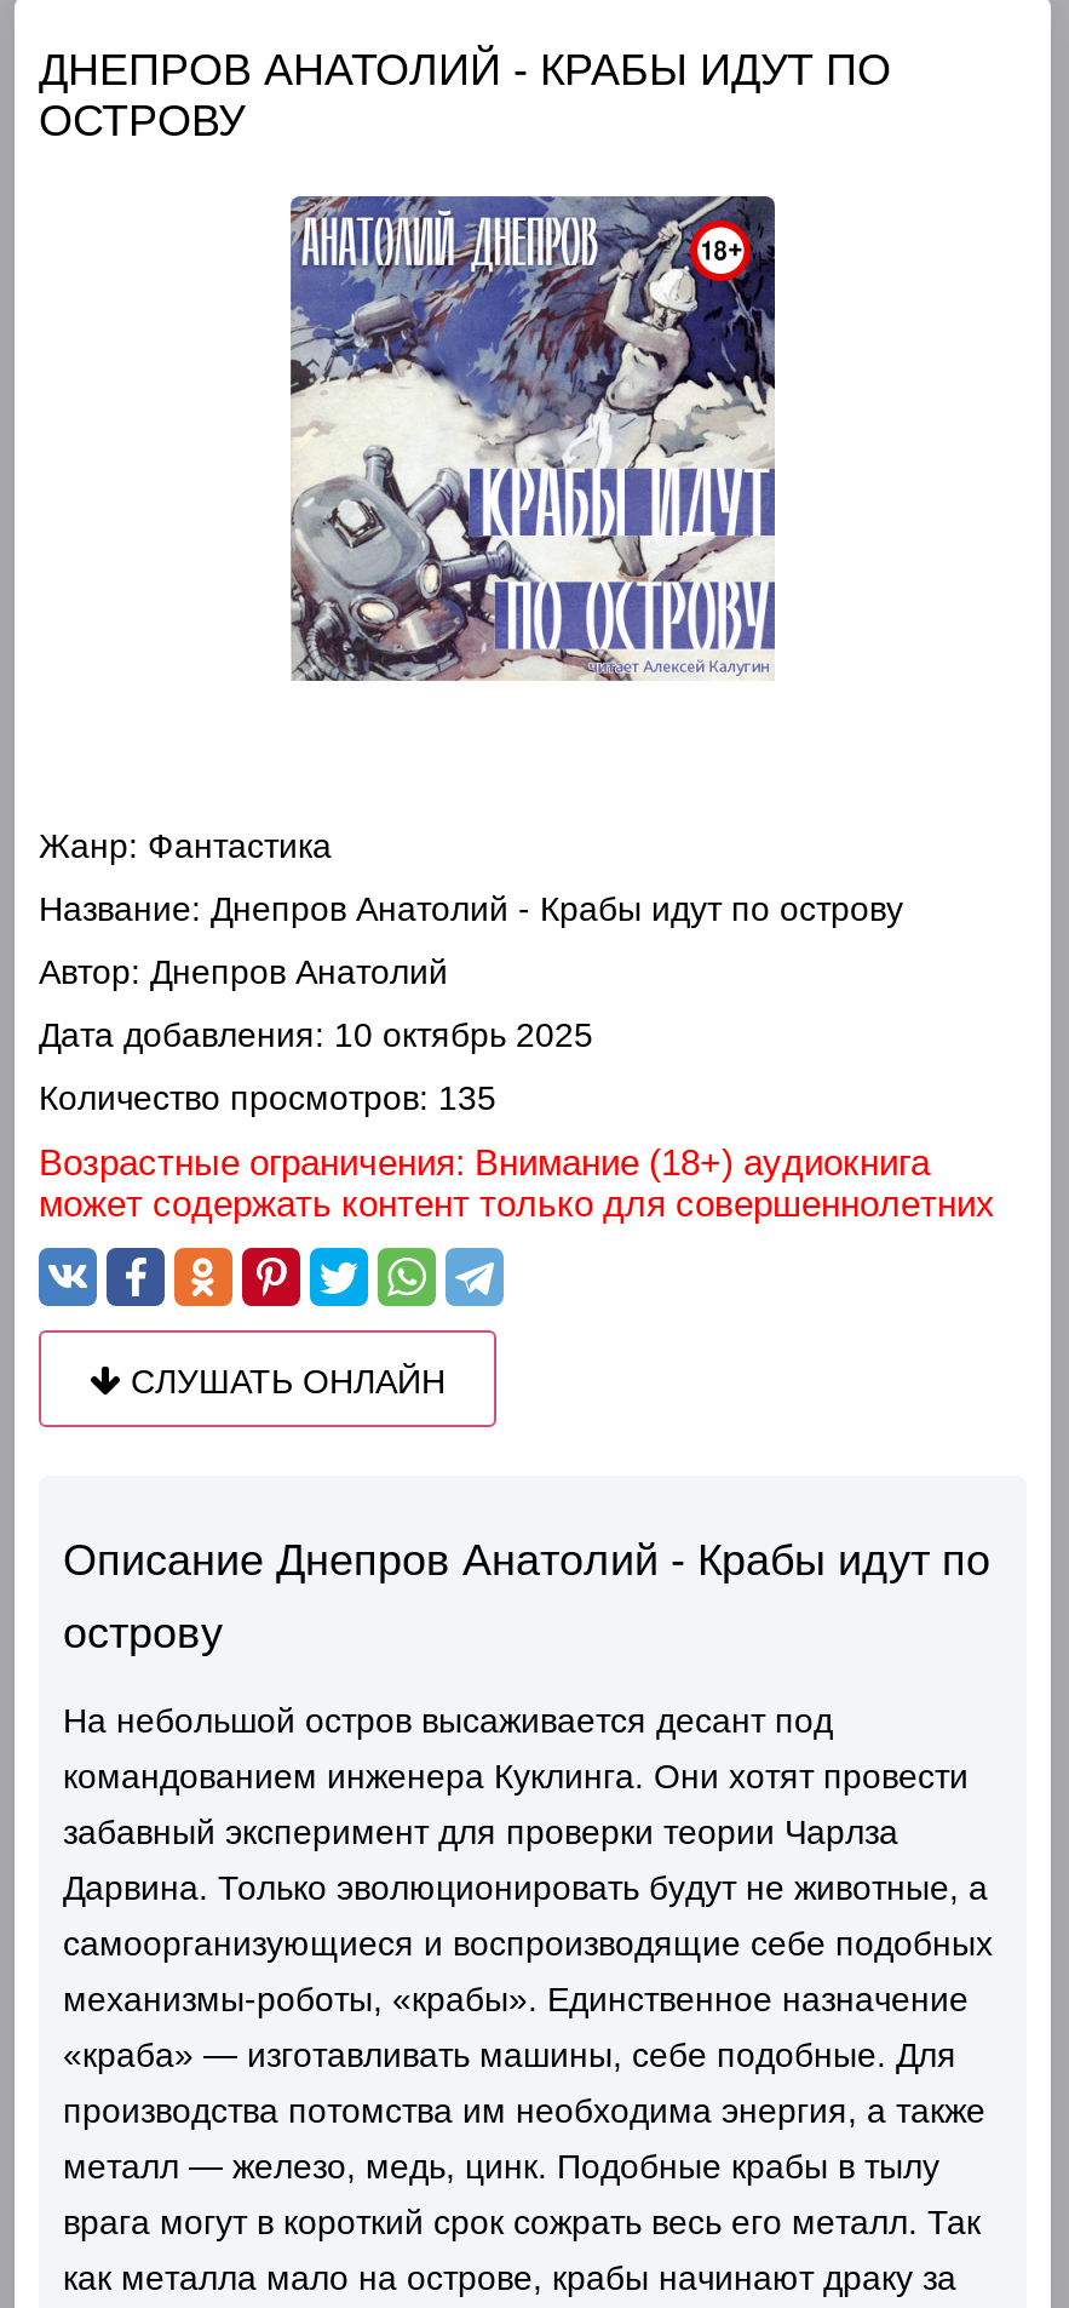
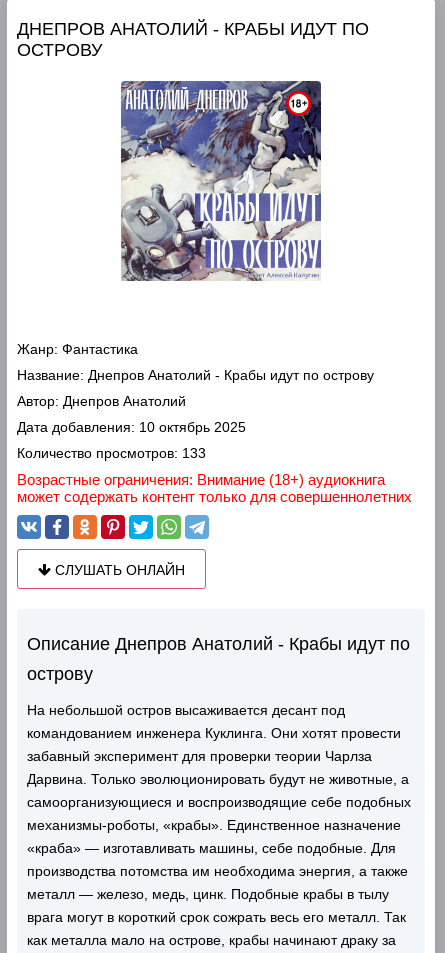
- Количество просмотров: 135
+ Количество просмотров: 133
